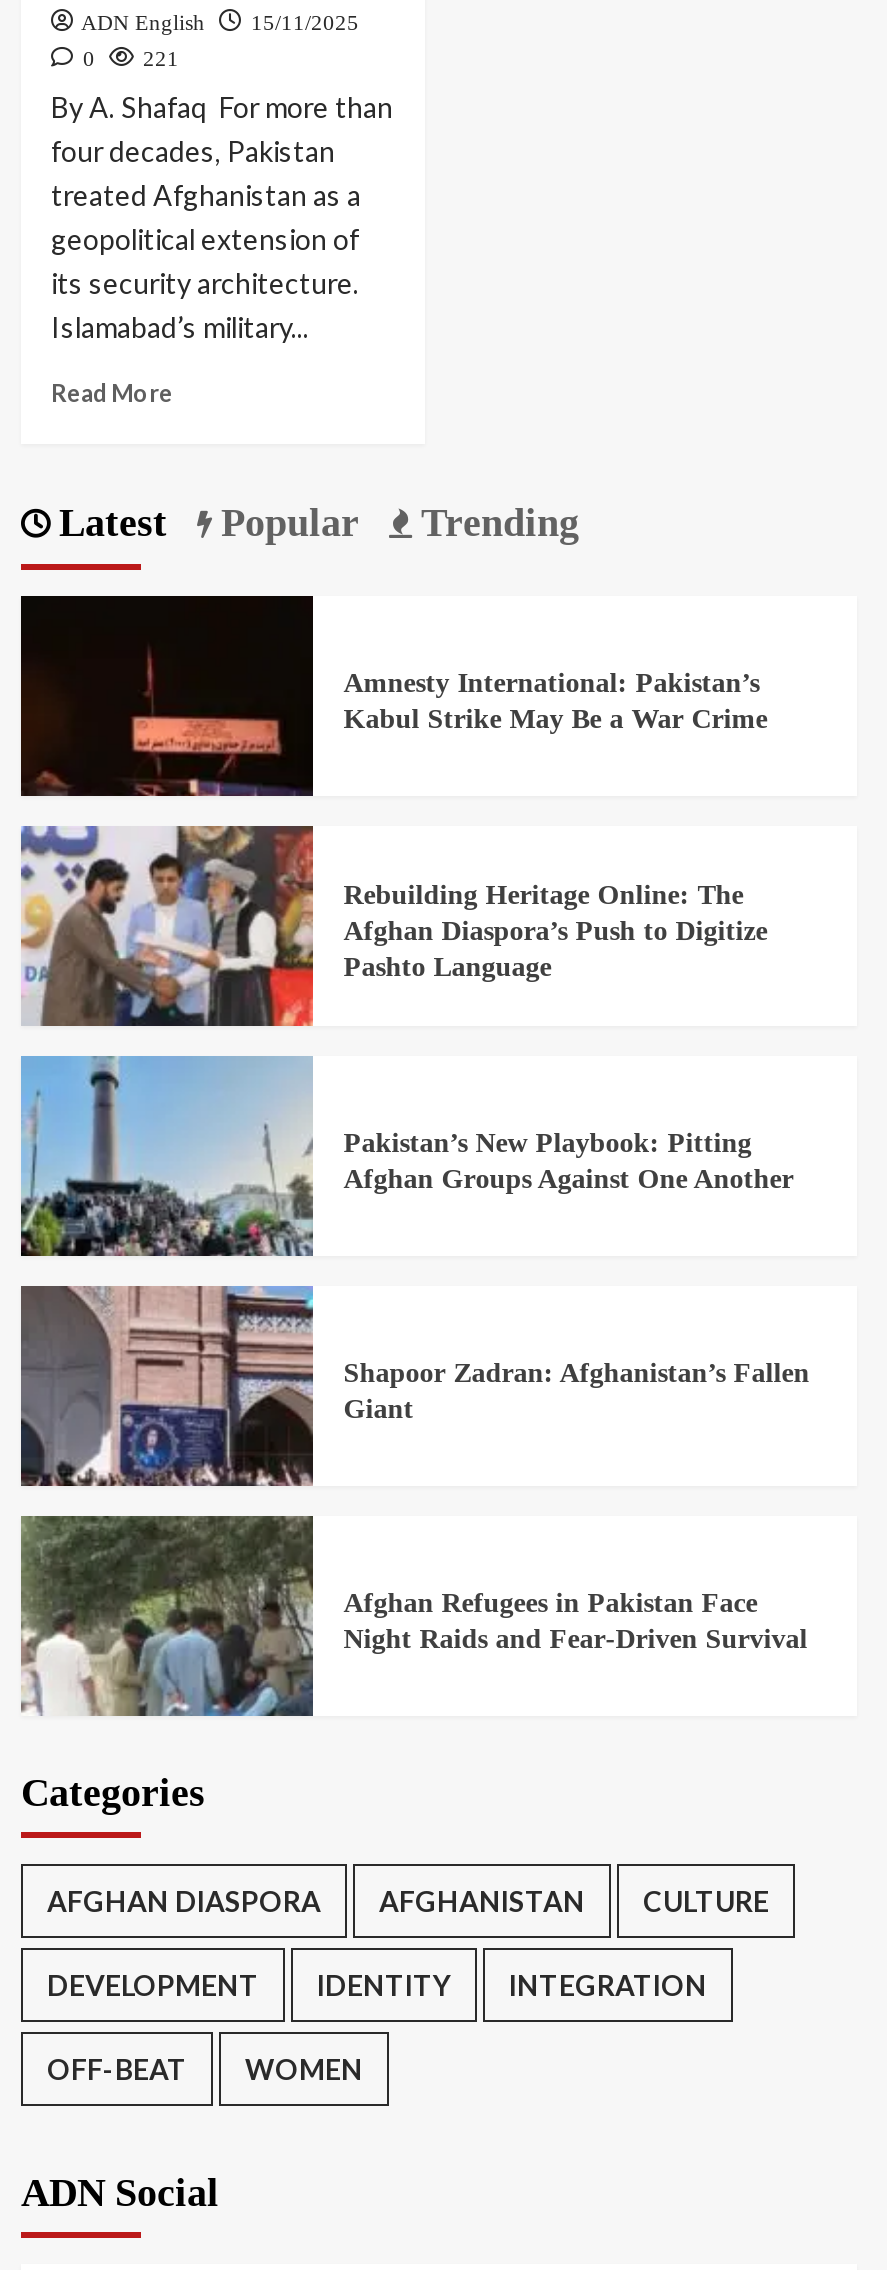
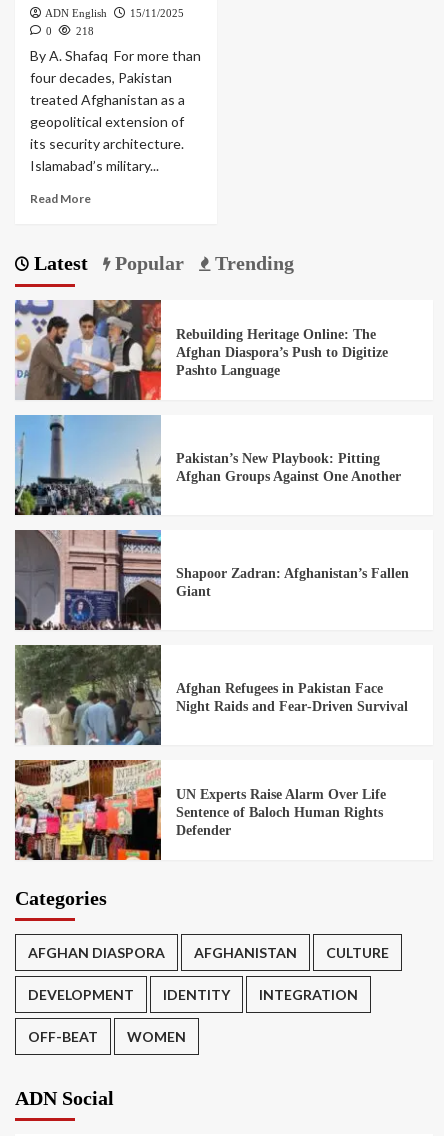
- 0 221
+ 0 218

- [image]
- Amnesty International: Pakistan’s
- Kabul Strike May Be a War Crime

moved up: [image] | Rebuilding Heritage Online: The | Afghan Diaspora’s Push to Digitize | ... | Afghan Refugees in Pakistan Face | Night Raids and Fear‑Driven Survival

+ [image]
+ UN Experts Raise Alarm Over Life
+ Sentence of Baloch Human Rights
+ Defender
